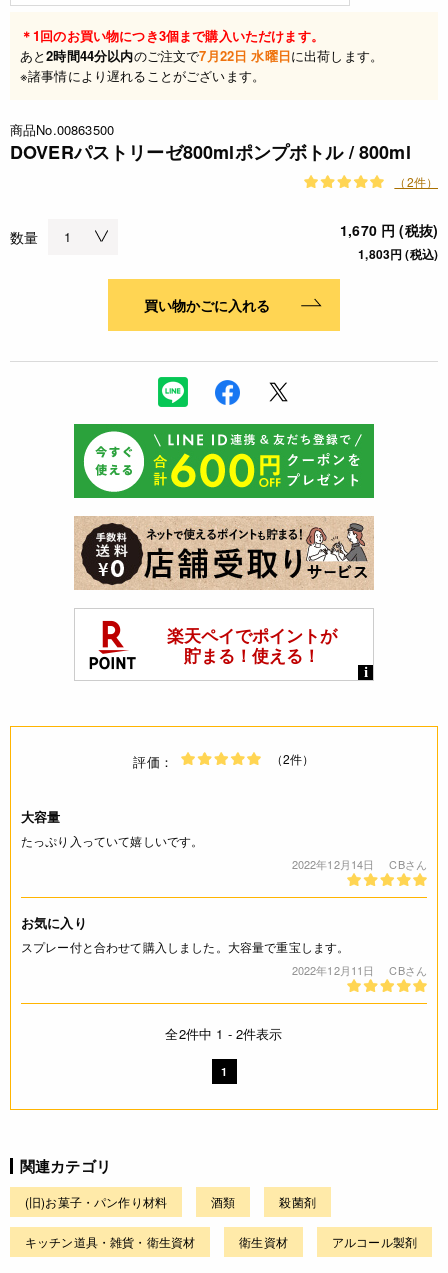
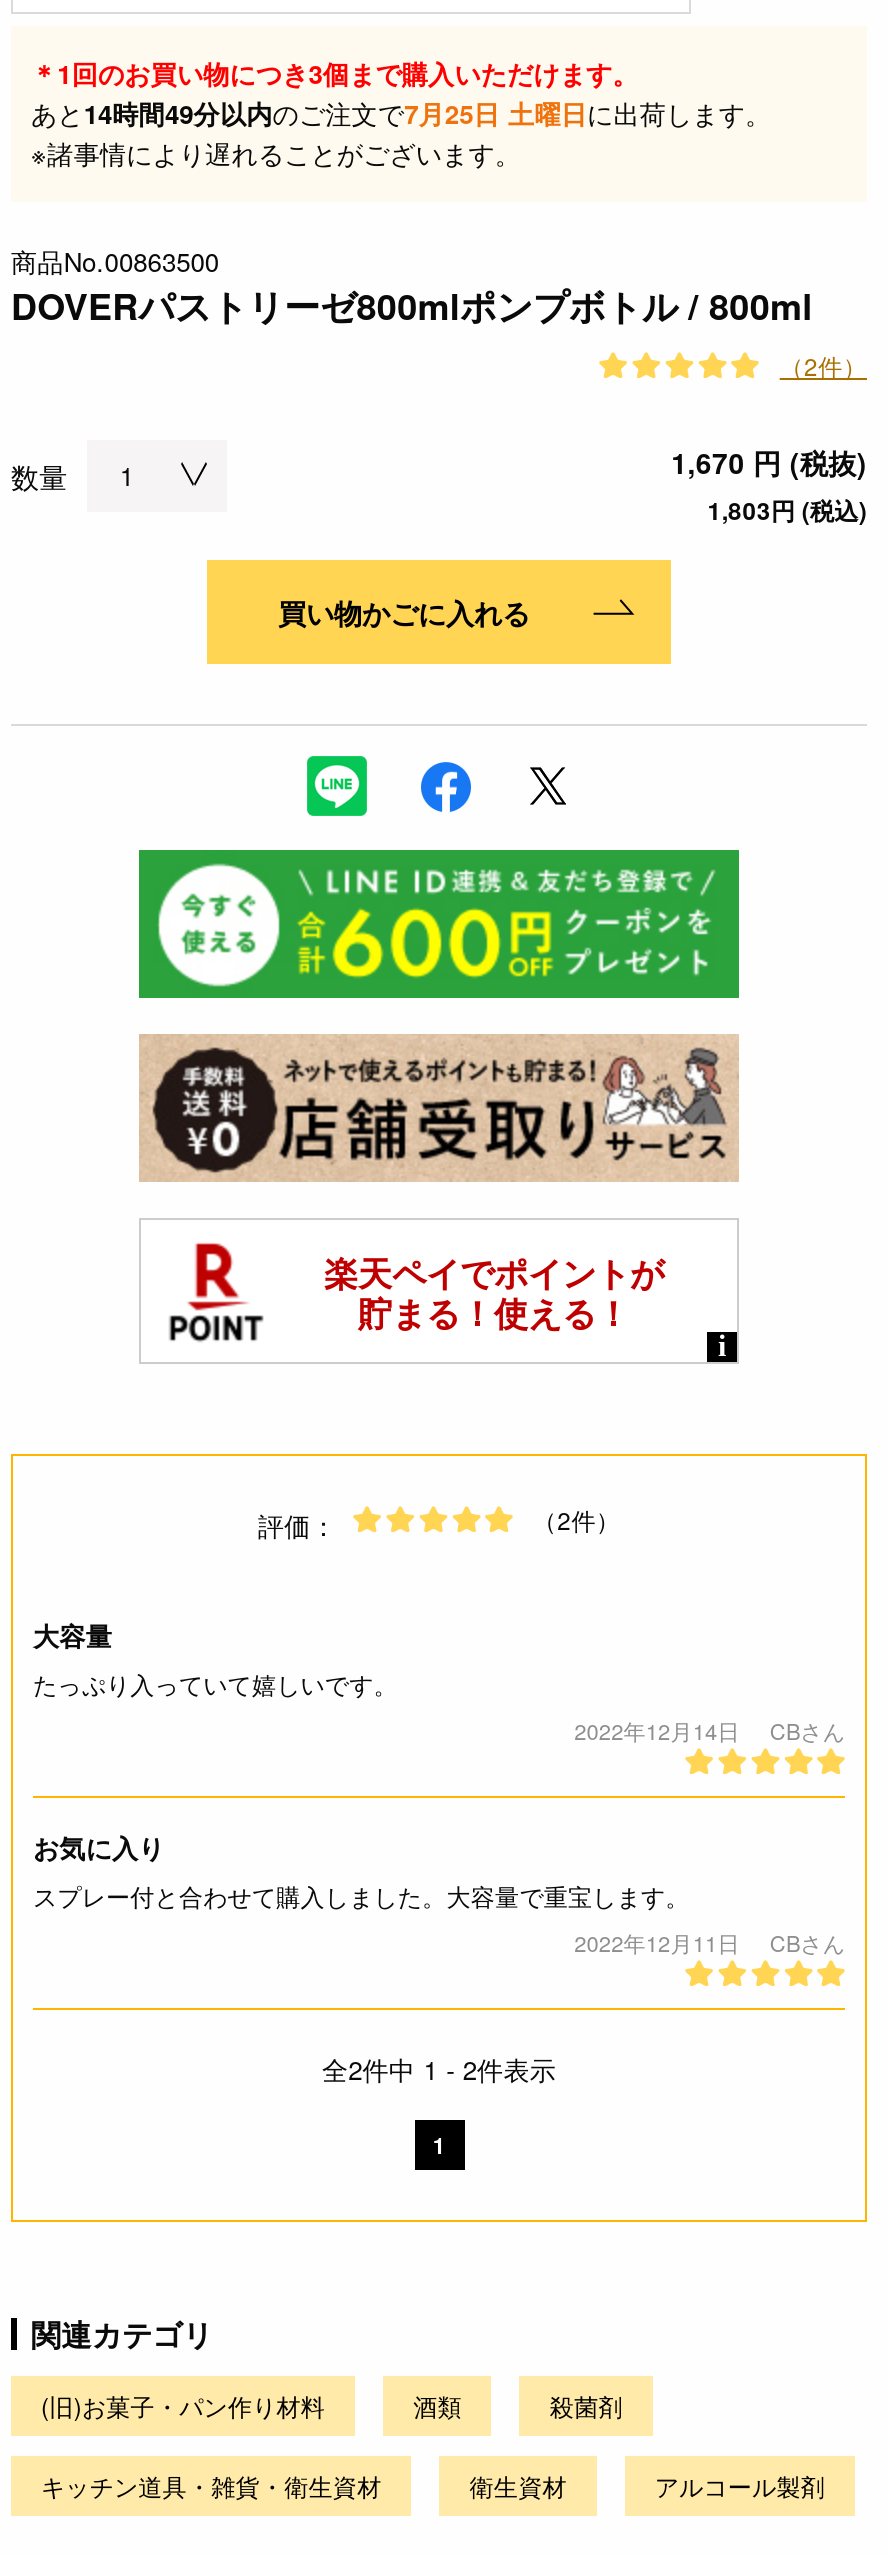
- あと2時間44分以内のご注文で7月22日 水曜日に出荷します。
+ あと14時間49分以内のご注文で7月25日 土曜日に出荷します。
